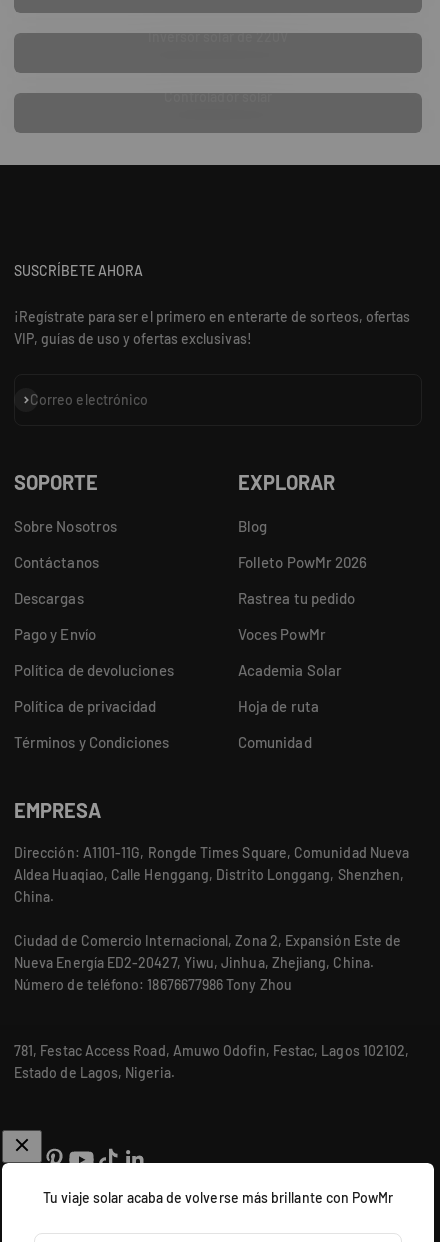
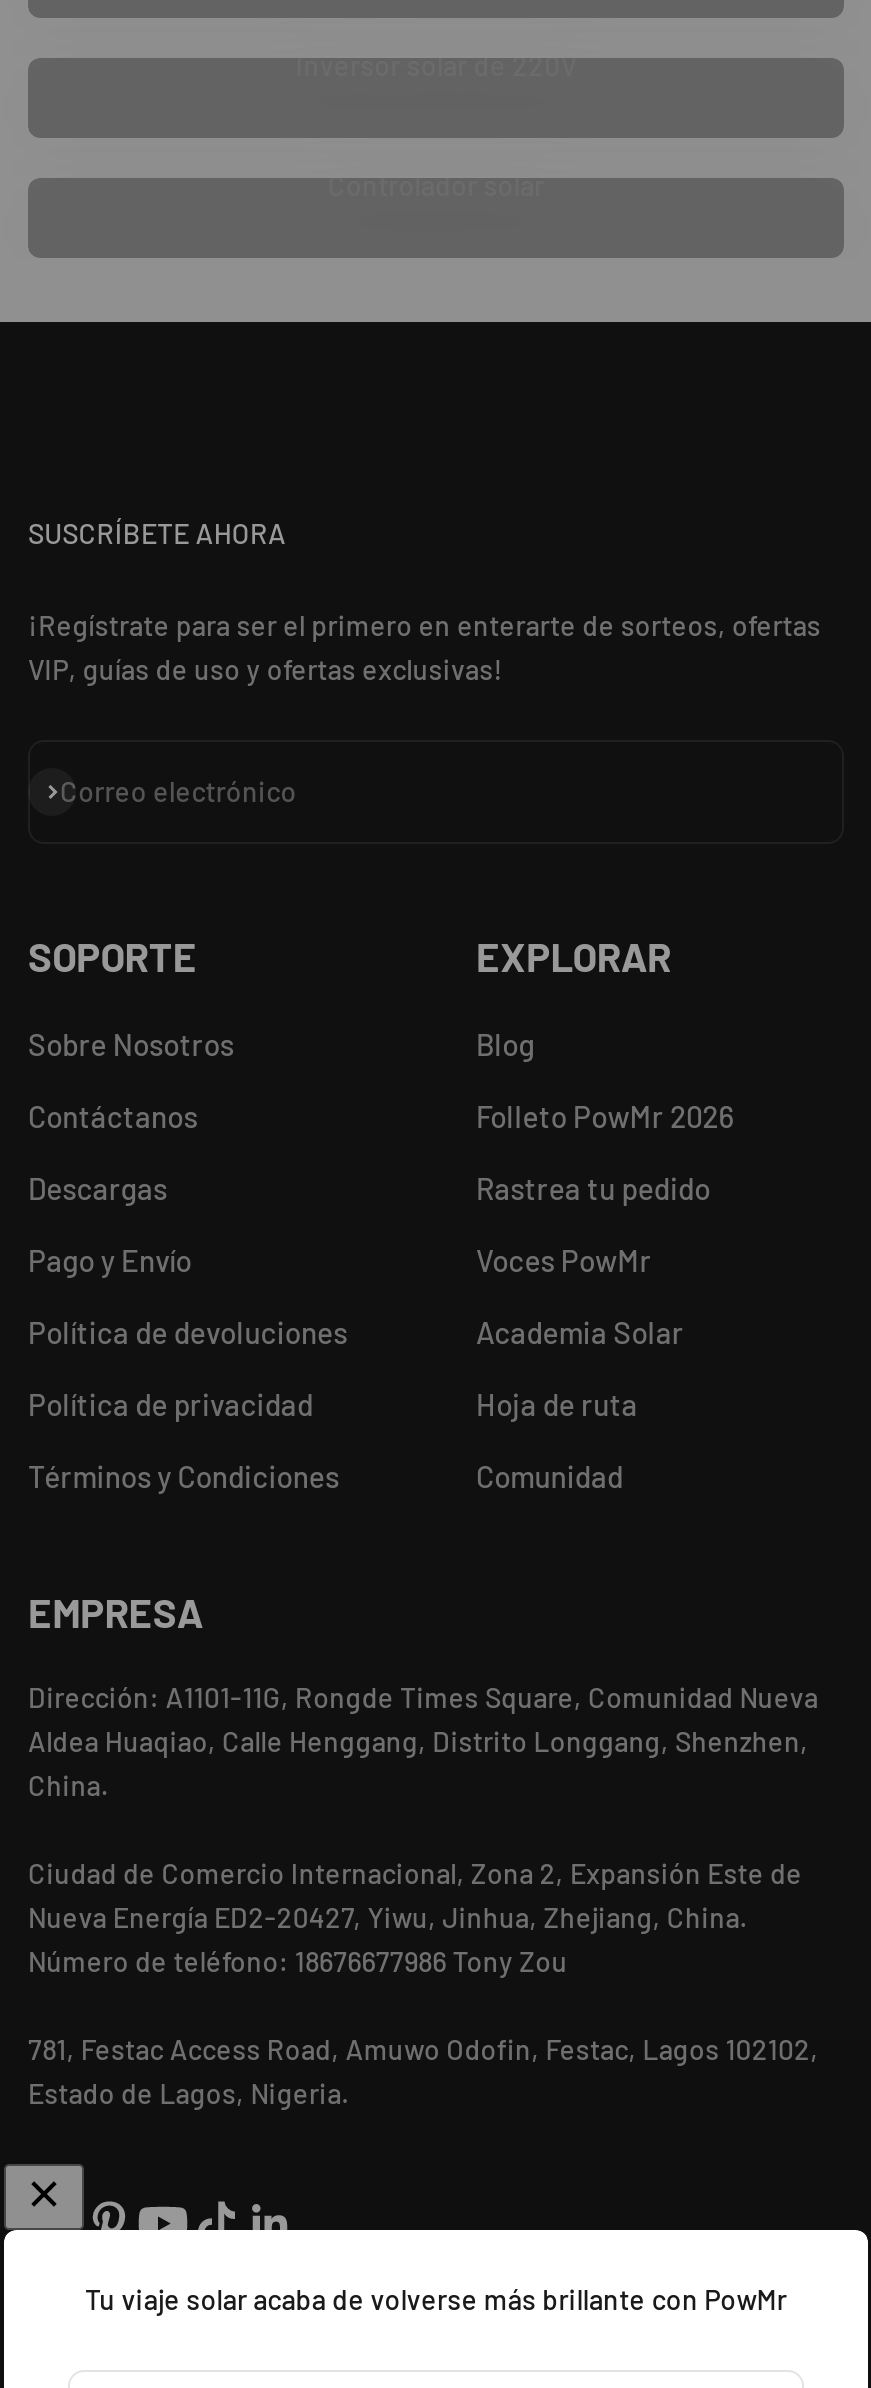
- Número de teléfono: 18676677986 Tony Zhou
+ Número de teléfono: 18676677986 Tony Zou
